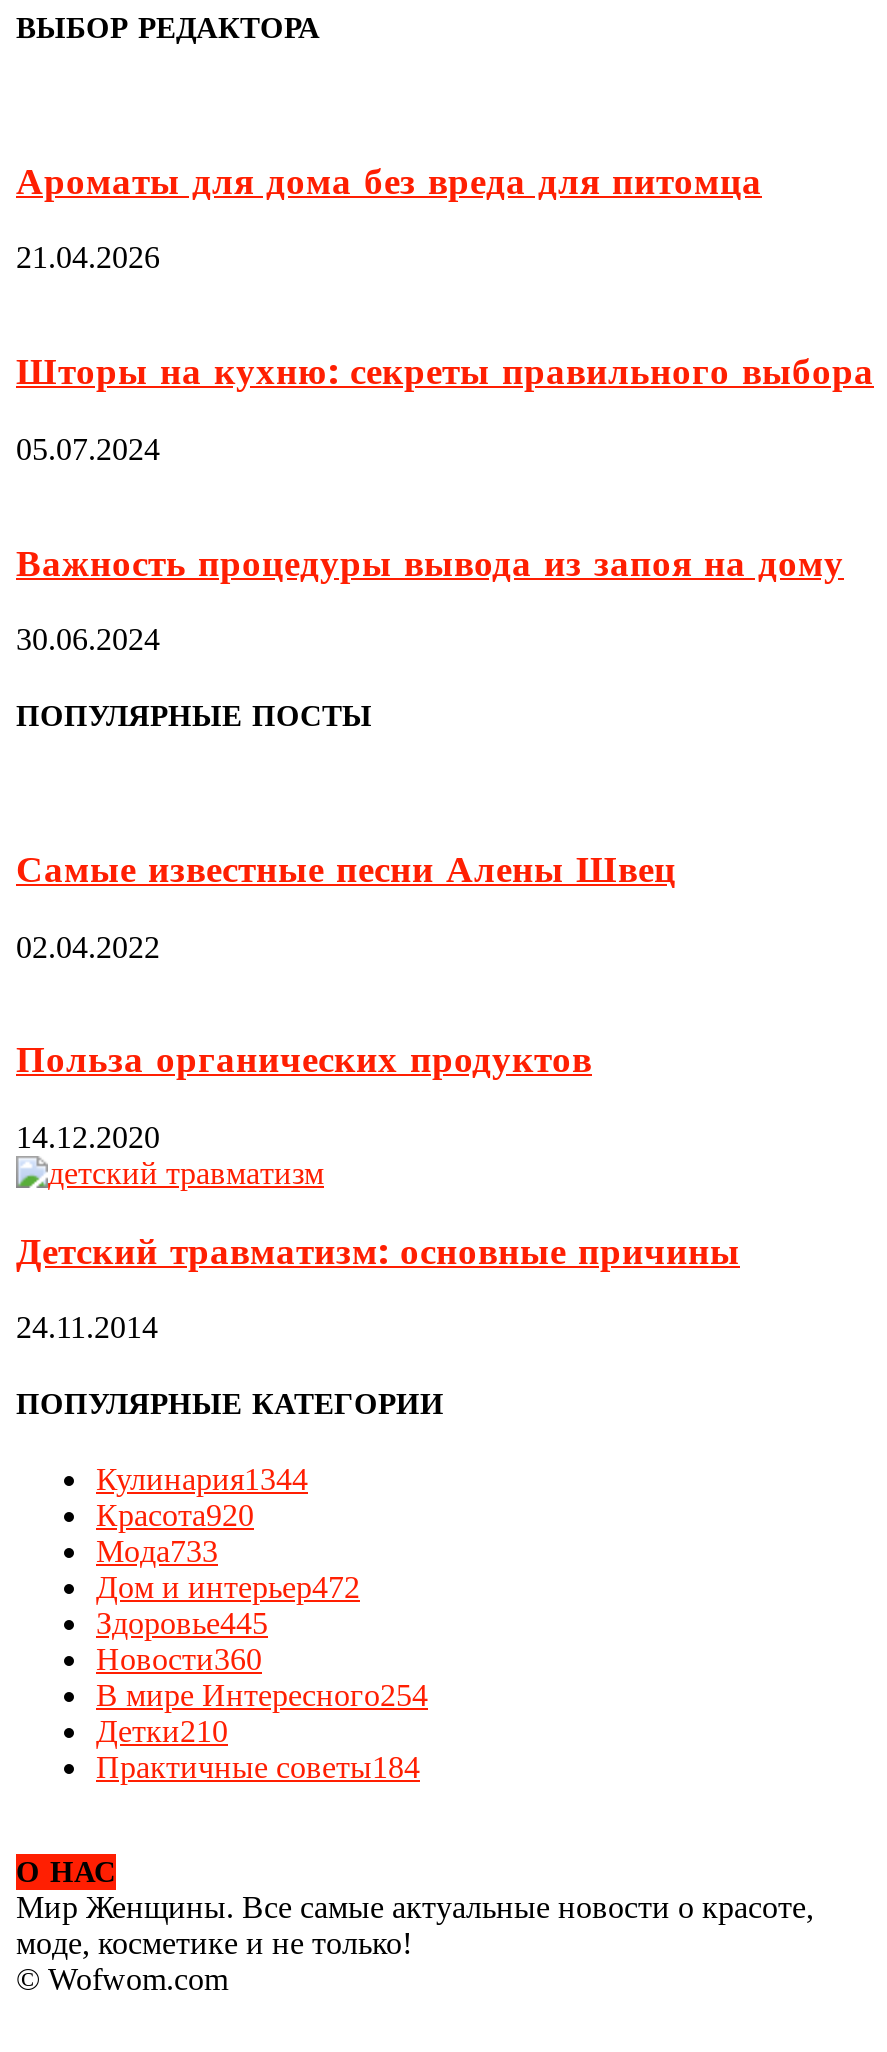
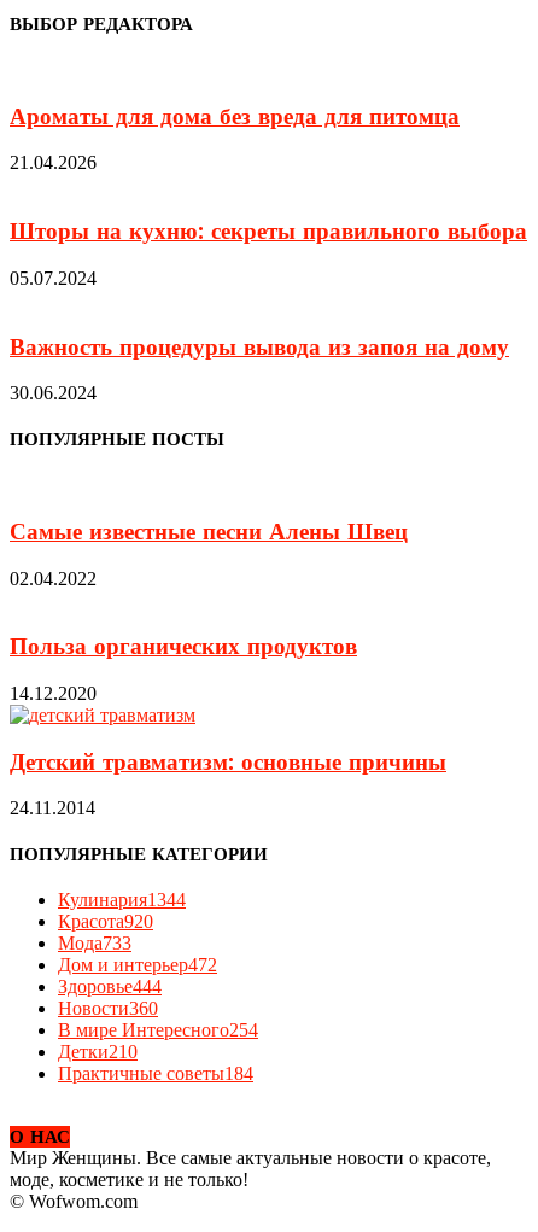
- Здоровье445
+ Здоровье444
